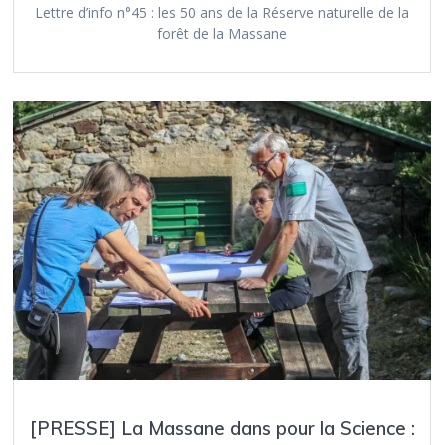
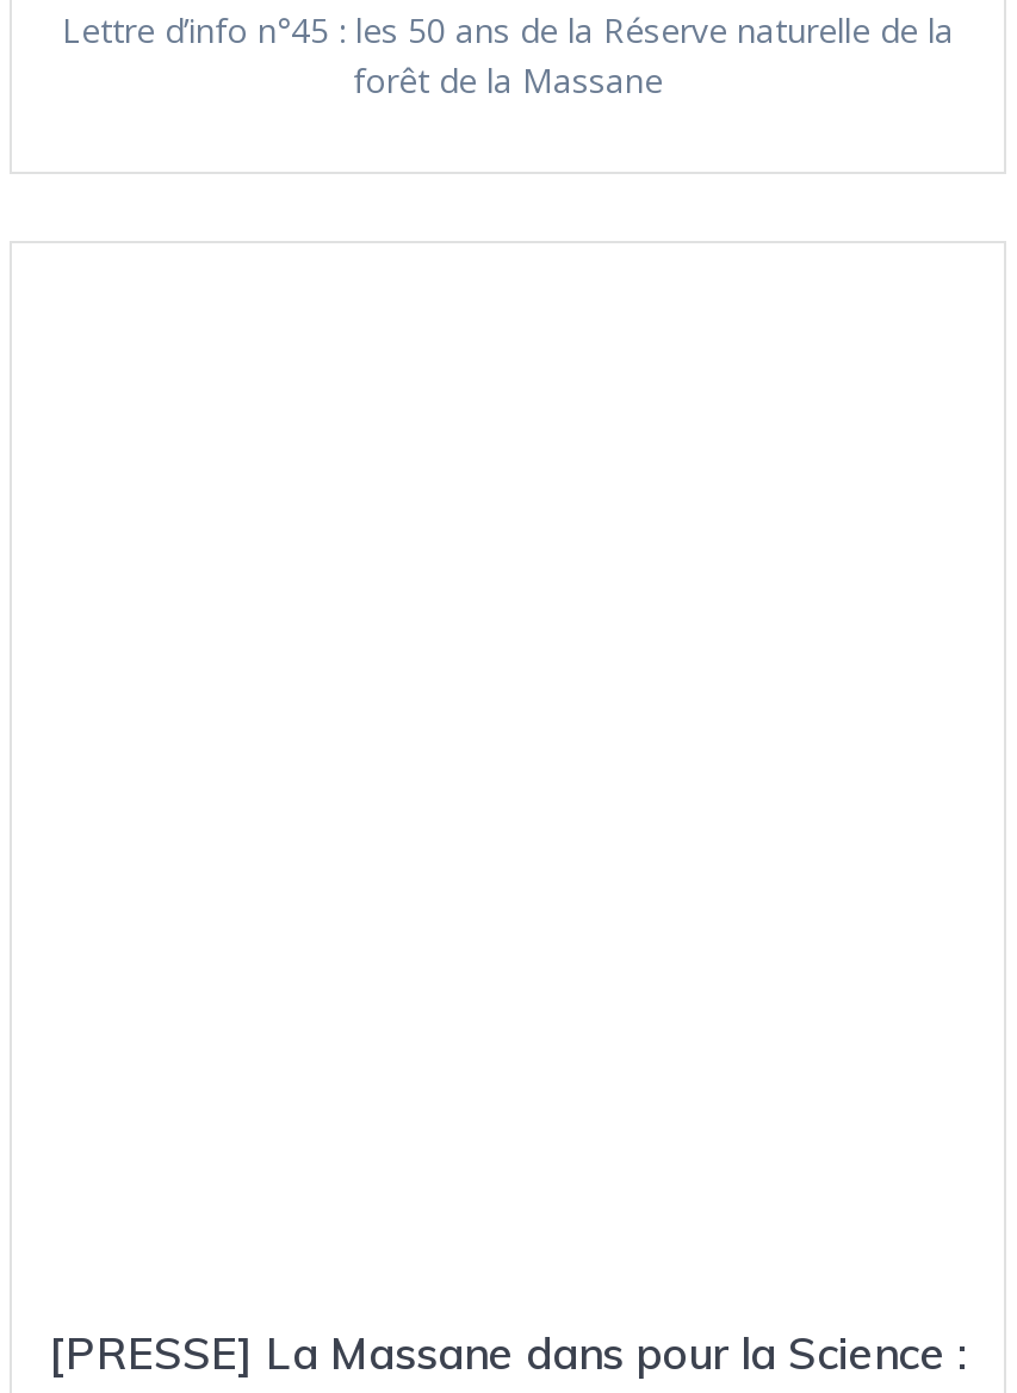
- [image]
